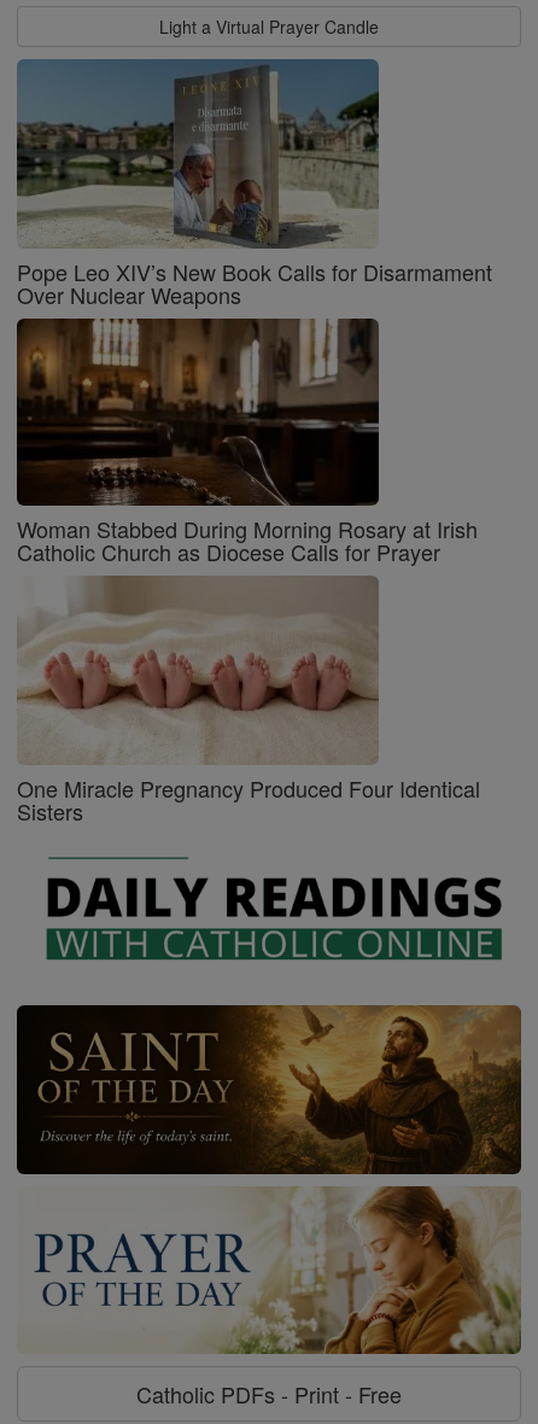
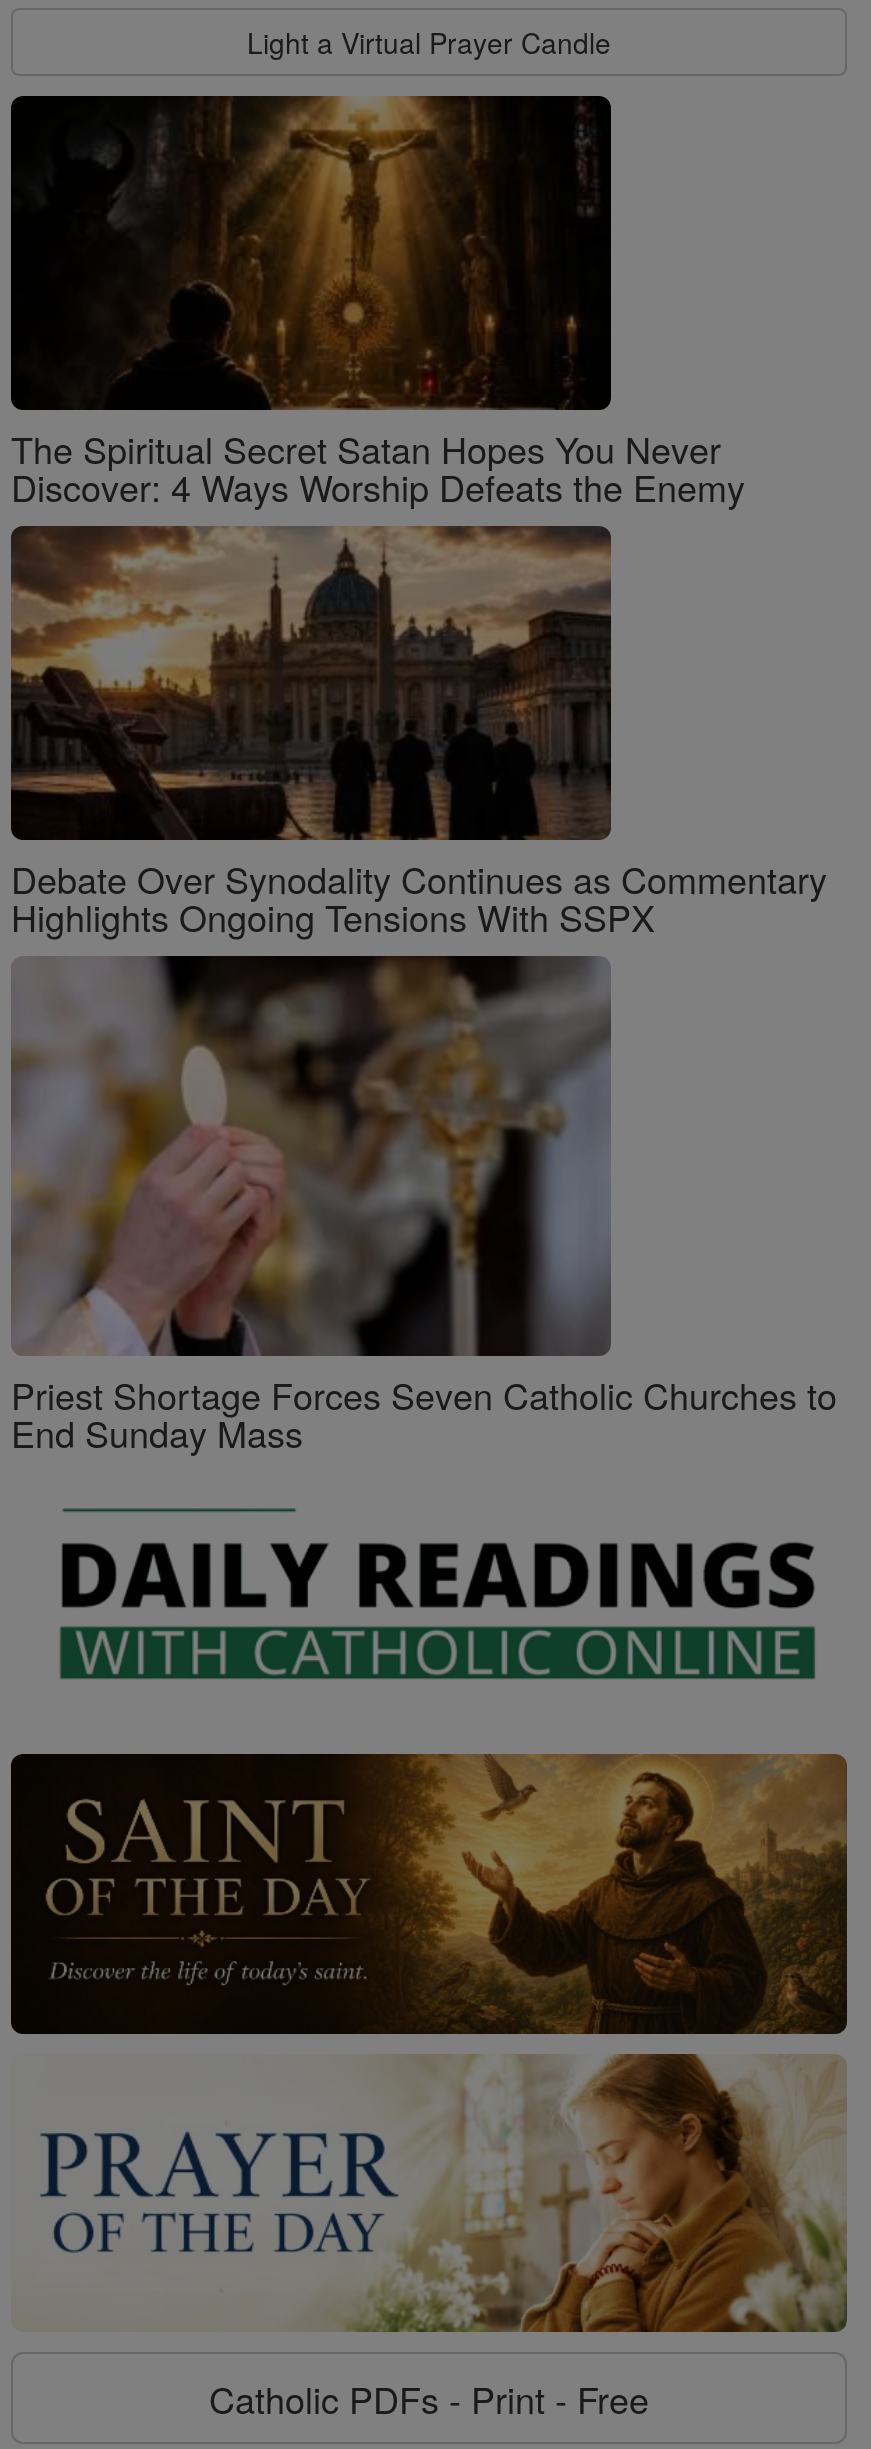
- [image]
+ [image]

- Pope Leo XIV’s New Book Calls for Disarmament
- Over Nuclear Weapons
+ The Spiritual Secret Satan Hopes You Never
+ Discover: 4 Ways Worship Defeats the Enemy

- [image]
+ [image]

- Woman Stabbed During Morning Rosary at Irish
- Catholic Church as Diocese Calls for Prayer
+ Debate Over Synodality Continues as Commentary
+ Highlights Ongoing Tensions With SSPX

- [image]
+ [image]

- One Miracle Pregnancy Produced Four Identical
- Sisters
+ Priest Shortage Forces Seven Catholic Churches to
+ End Sunday Mass
